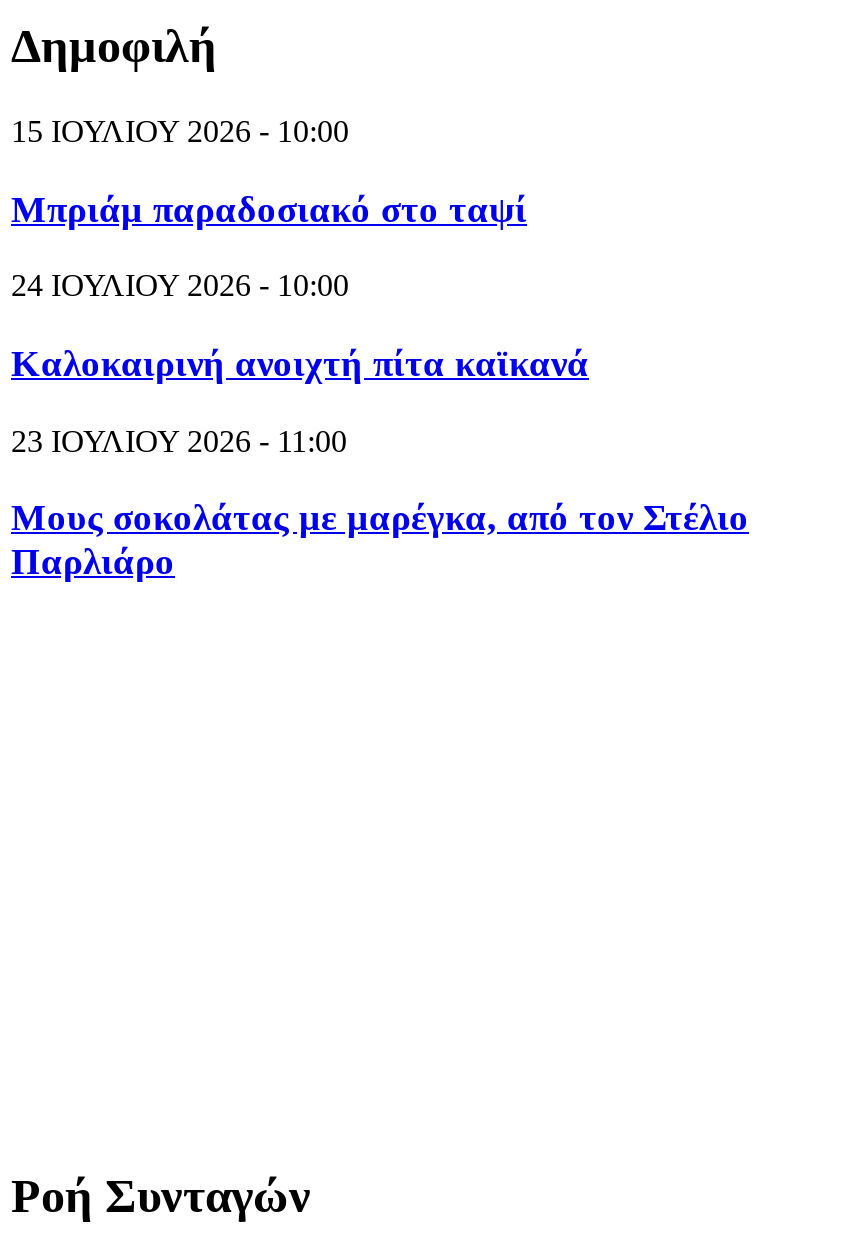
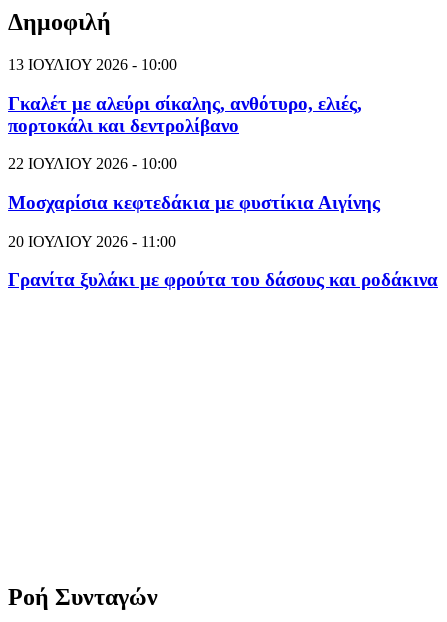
- 15 ΙΟΥΛΙΟΥ 2026 - 10:00
+ 13 ΙΟΥΛΙΟΥ 2026 - 10:00

- Μπριάμ παραδοσιακό στο ταψί
+ Γκαλέτ με αλεύρι σίκαλης, ανθότυρο, ελιές,
+ πορτοκάλι και δεντρολίβανο

- 24 ΙΟΥΛΙΟΥ 2026 - 10:00
+ 22 ΙΟΥΛΙΟΥ 2026 - 10:00

- Καλοκαιρινή ανοιχτή πίτα καϊκανά
+ Μοσχαρίσια κεφτεδάκια με φυστίκια Αιγίνης

- 23 ΙΟΥΛΙΟΥ 2026 - 11:00
+ 20 ΙΟΥΛΙΟΥ 2026 - 11:00

- Μους σοκολάτας με μαρέγκα, από τον Στέλιο
- Παρλιάρο
+ Γρανίτα ξυλάκι με φρούτα του δάσους και ροδάκινα
